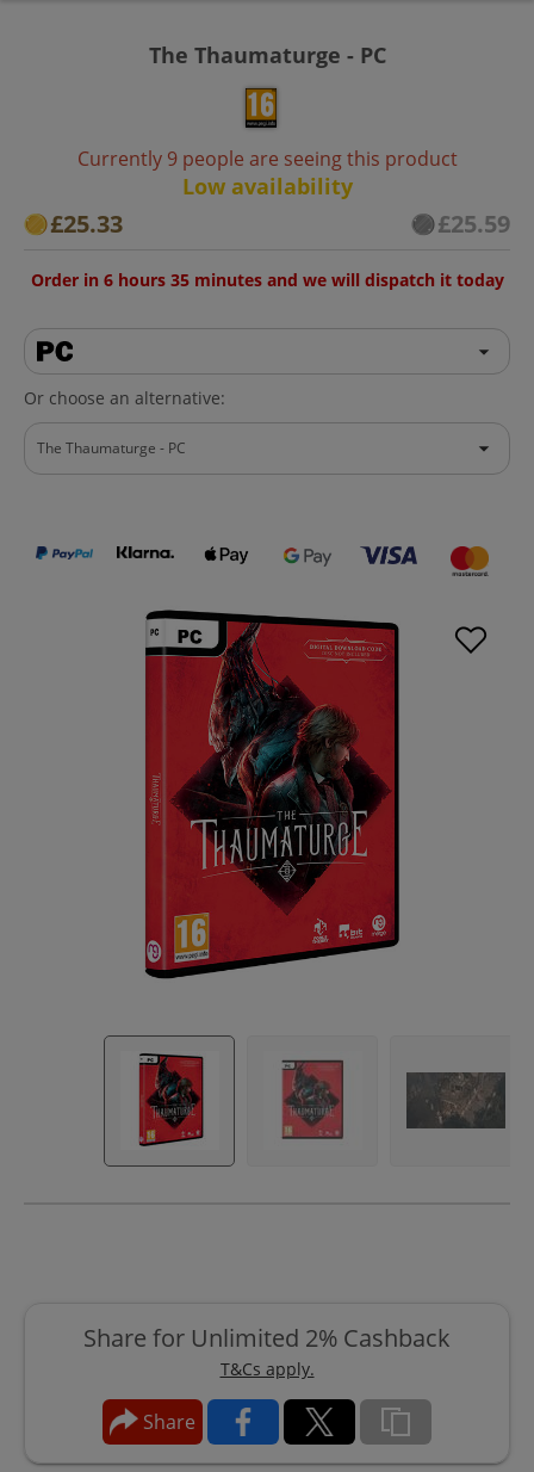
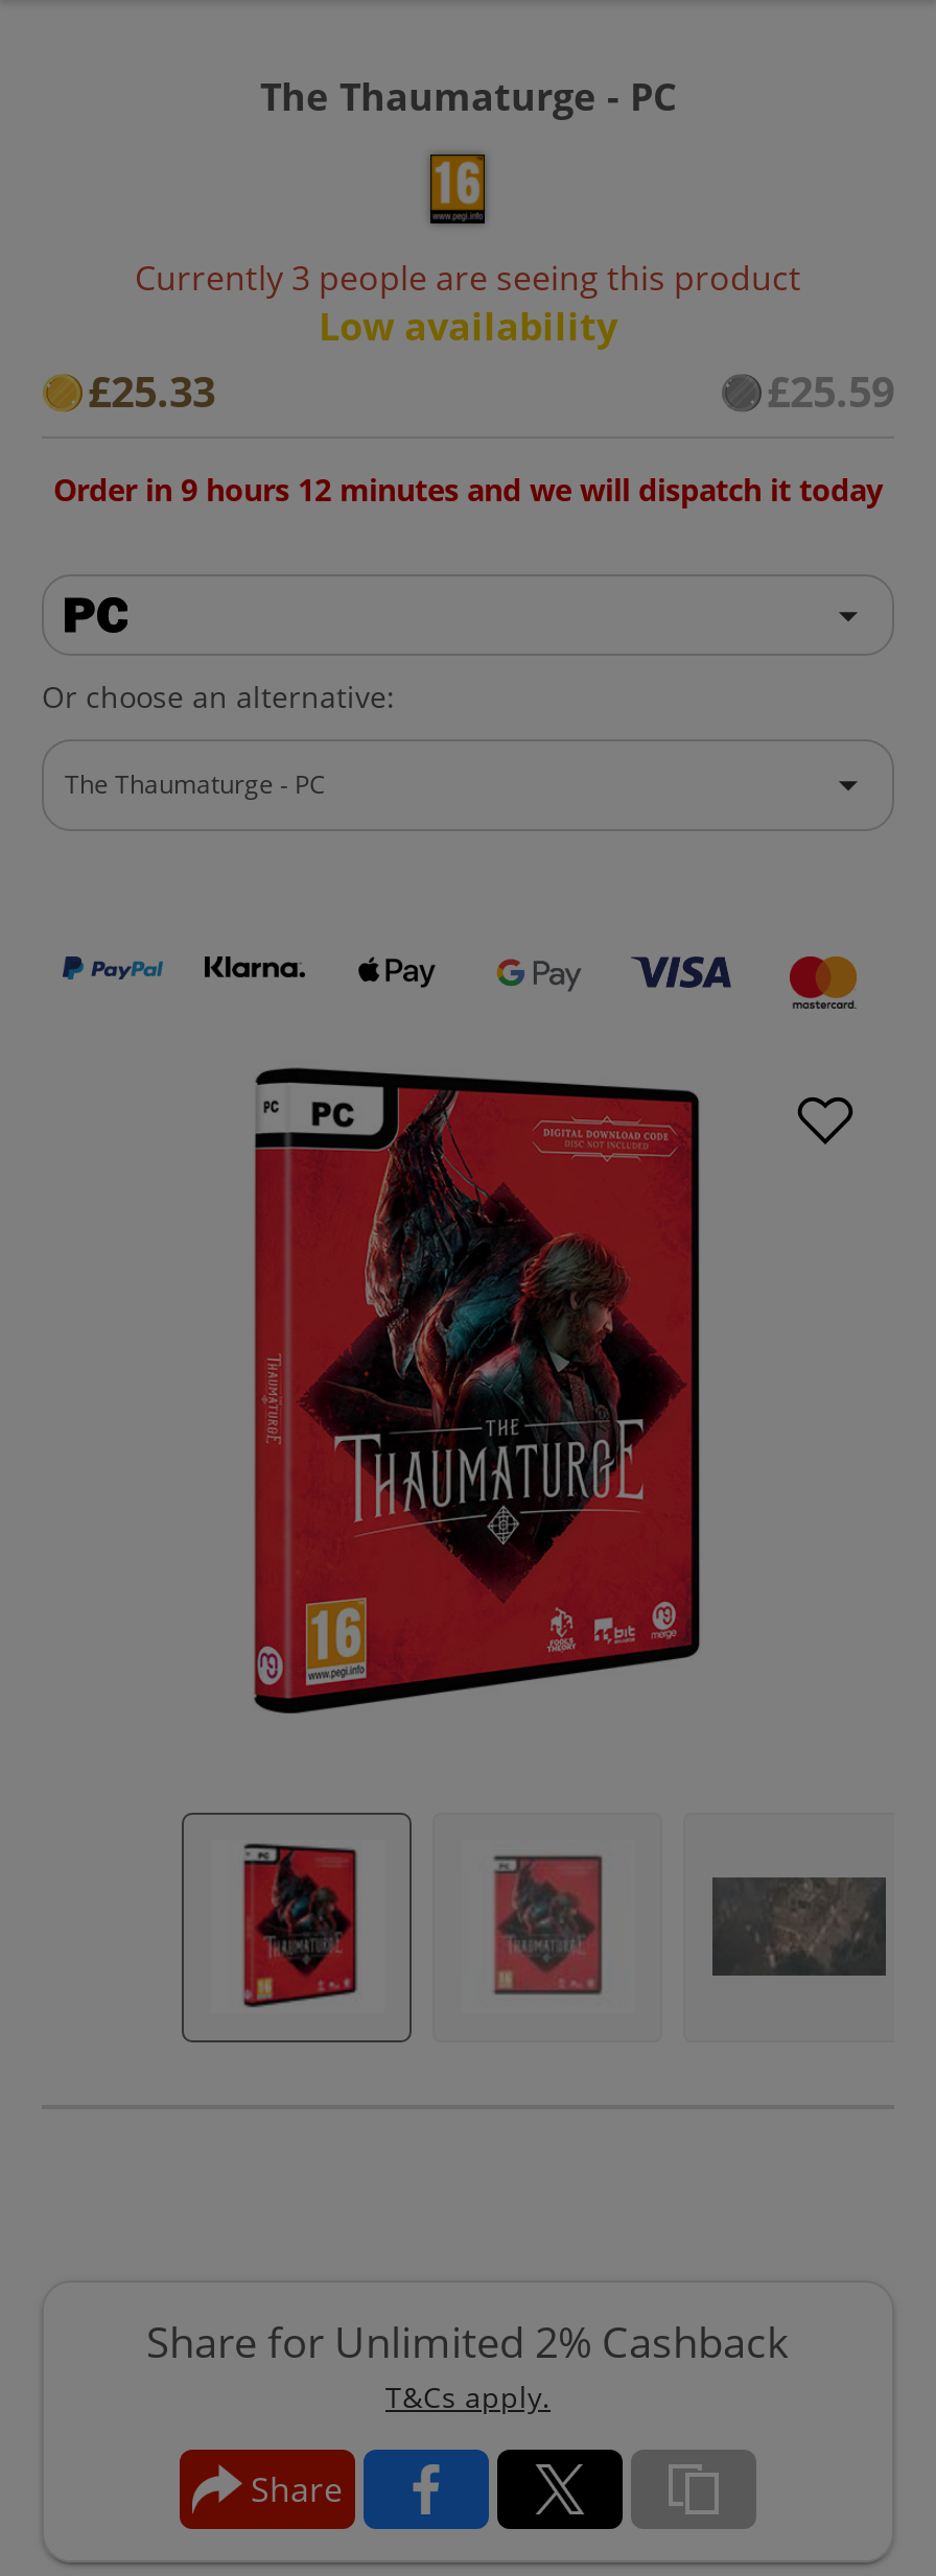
- Currently 9 people are seeing this product
+ Currently 3 people are seeing this product

- Order in 6 hours 35 minutes and we will dispatch it today
+ Order in 9 hours 12 minutes and we will dispatch it today
